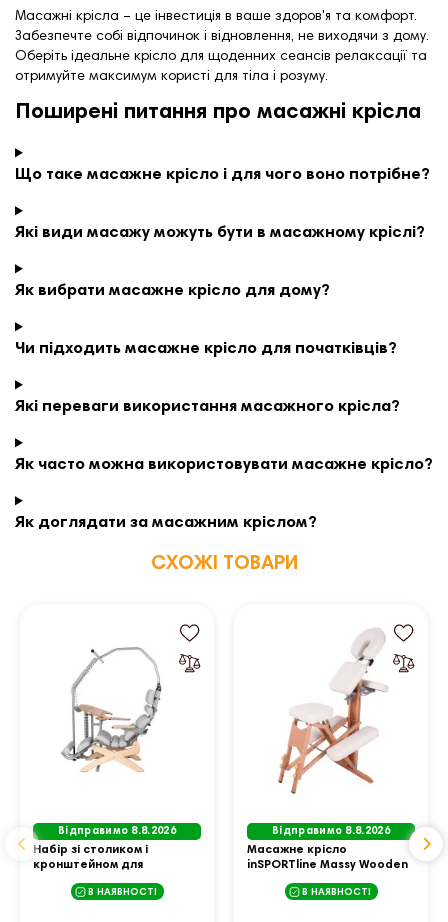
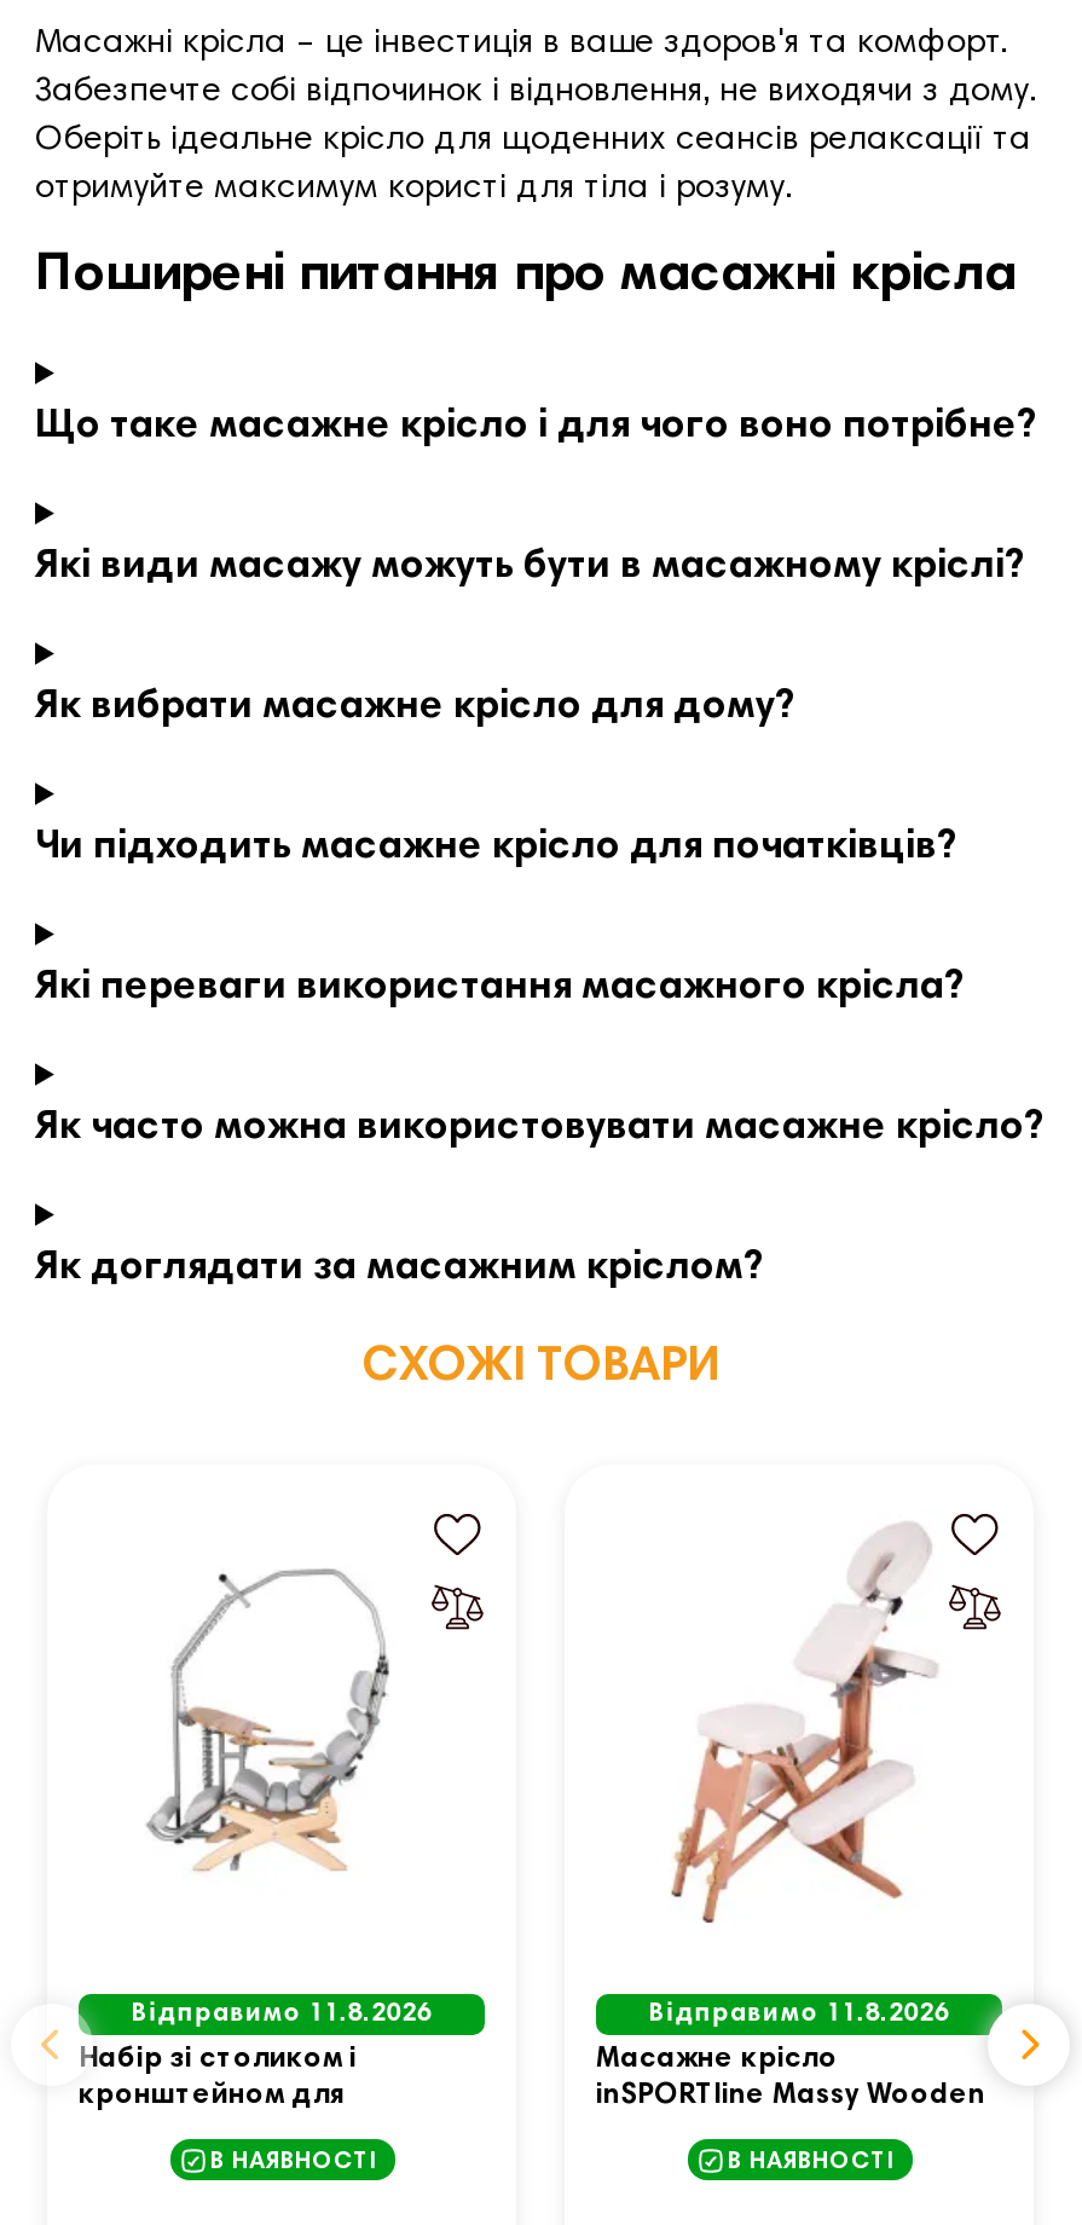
- Відправимо 8.8.2026
+ Відправимо 11.8.2026

- Відправимо 8.8.2026
+ Відправимо 11.8.2026
